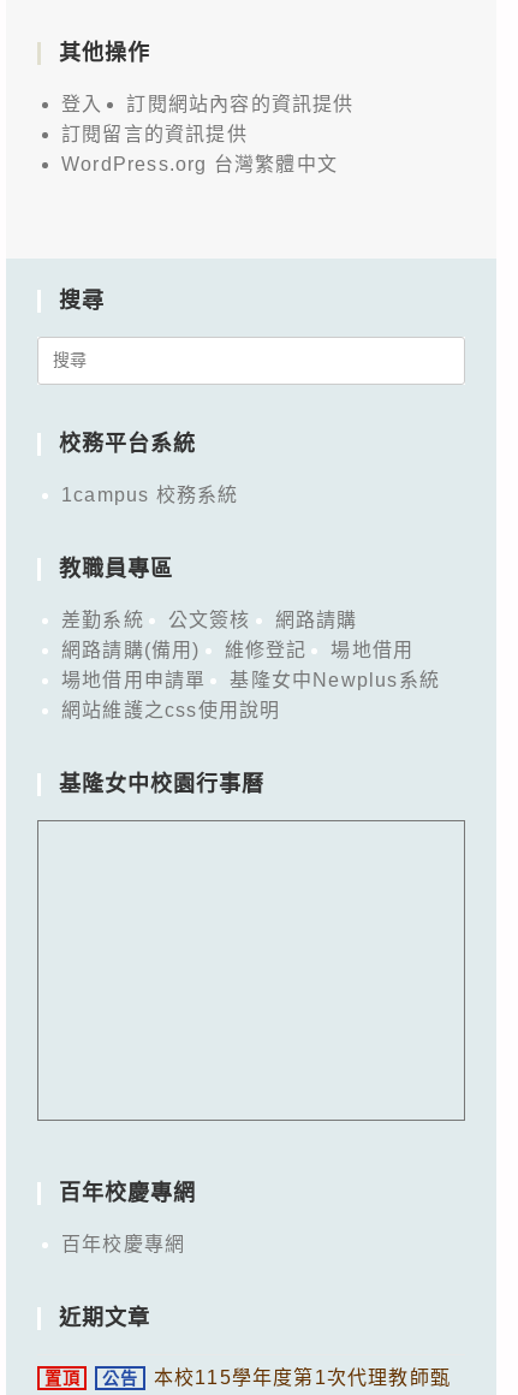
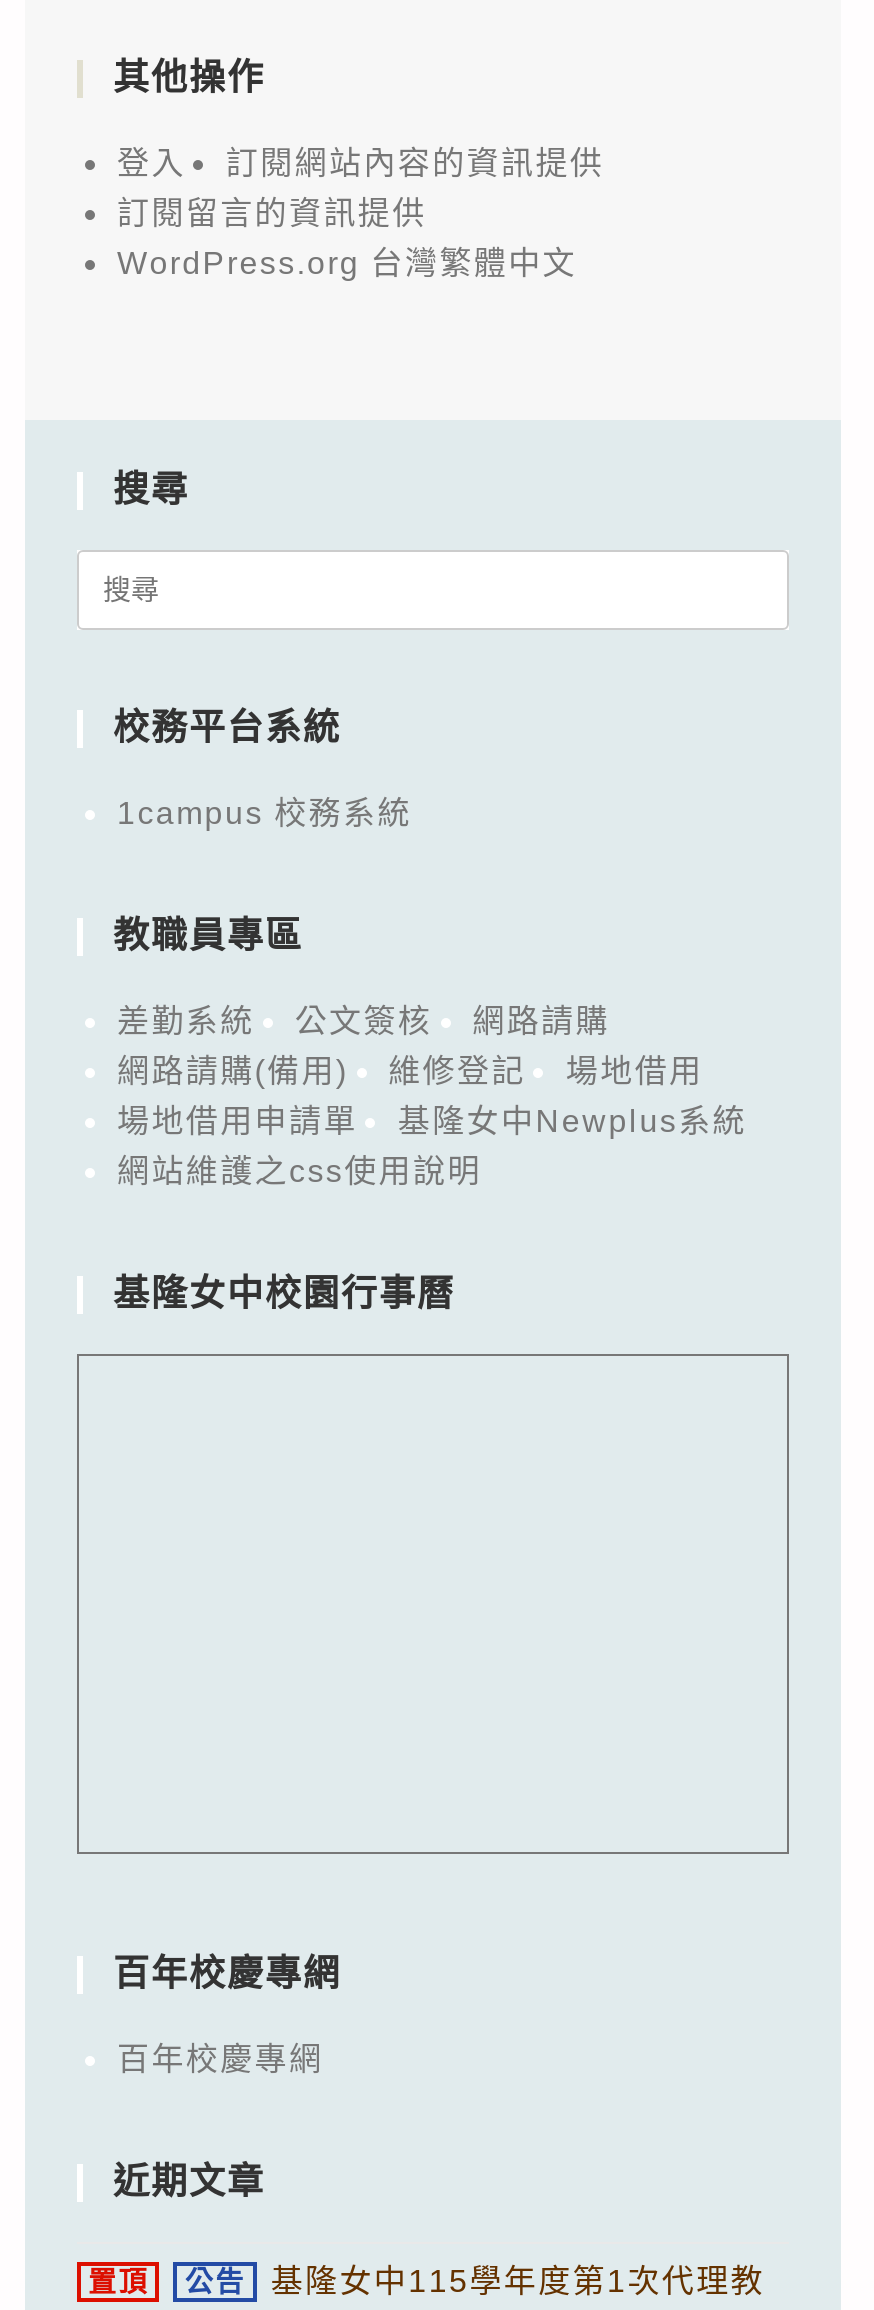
- 本校115學年度第1次代理教師甄
+ 基隆女中115學年度第1次代理教
